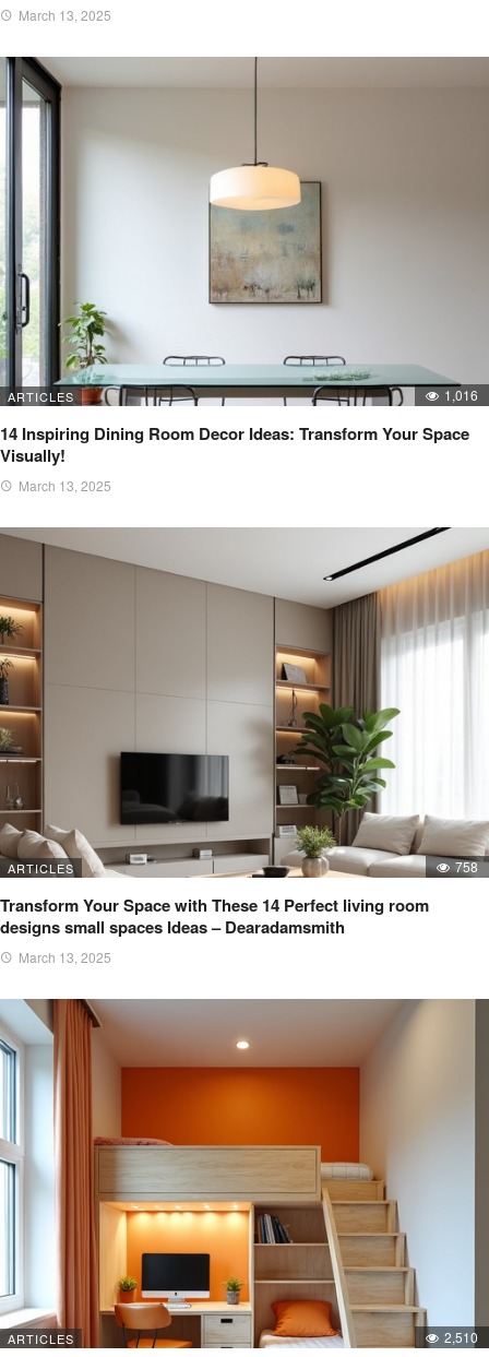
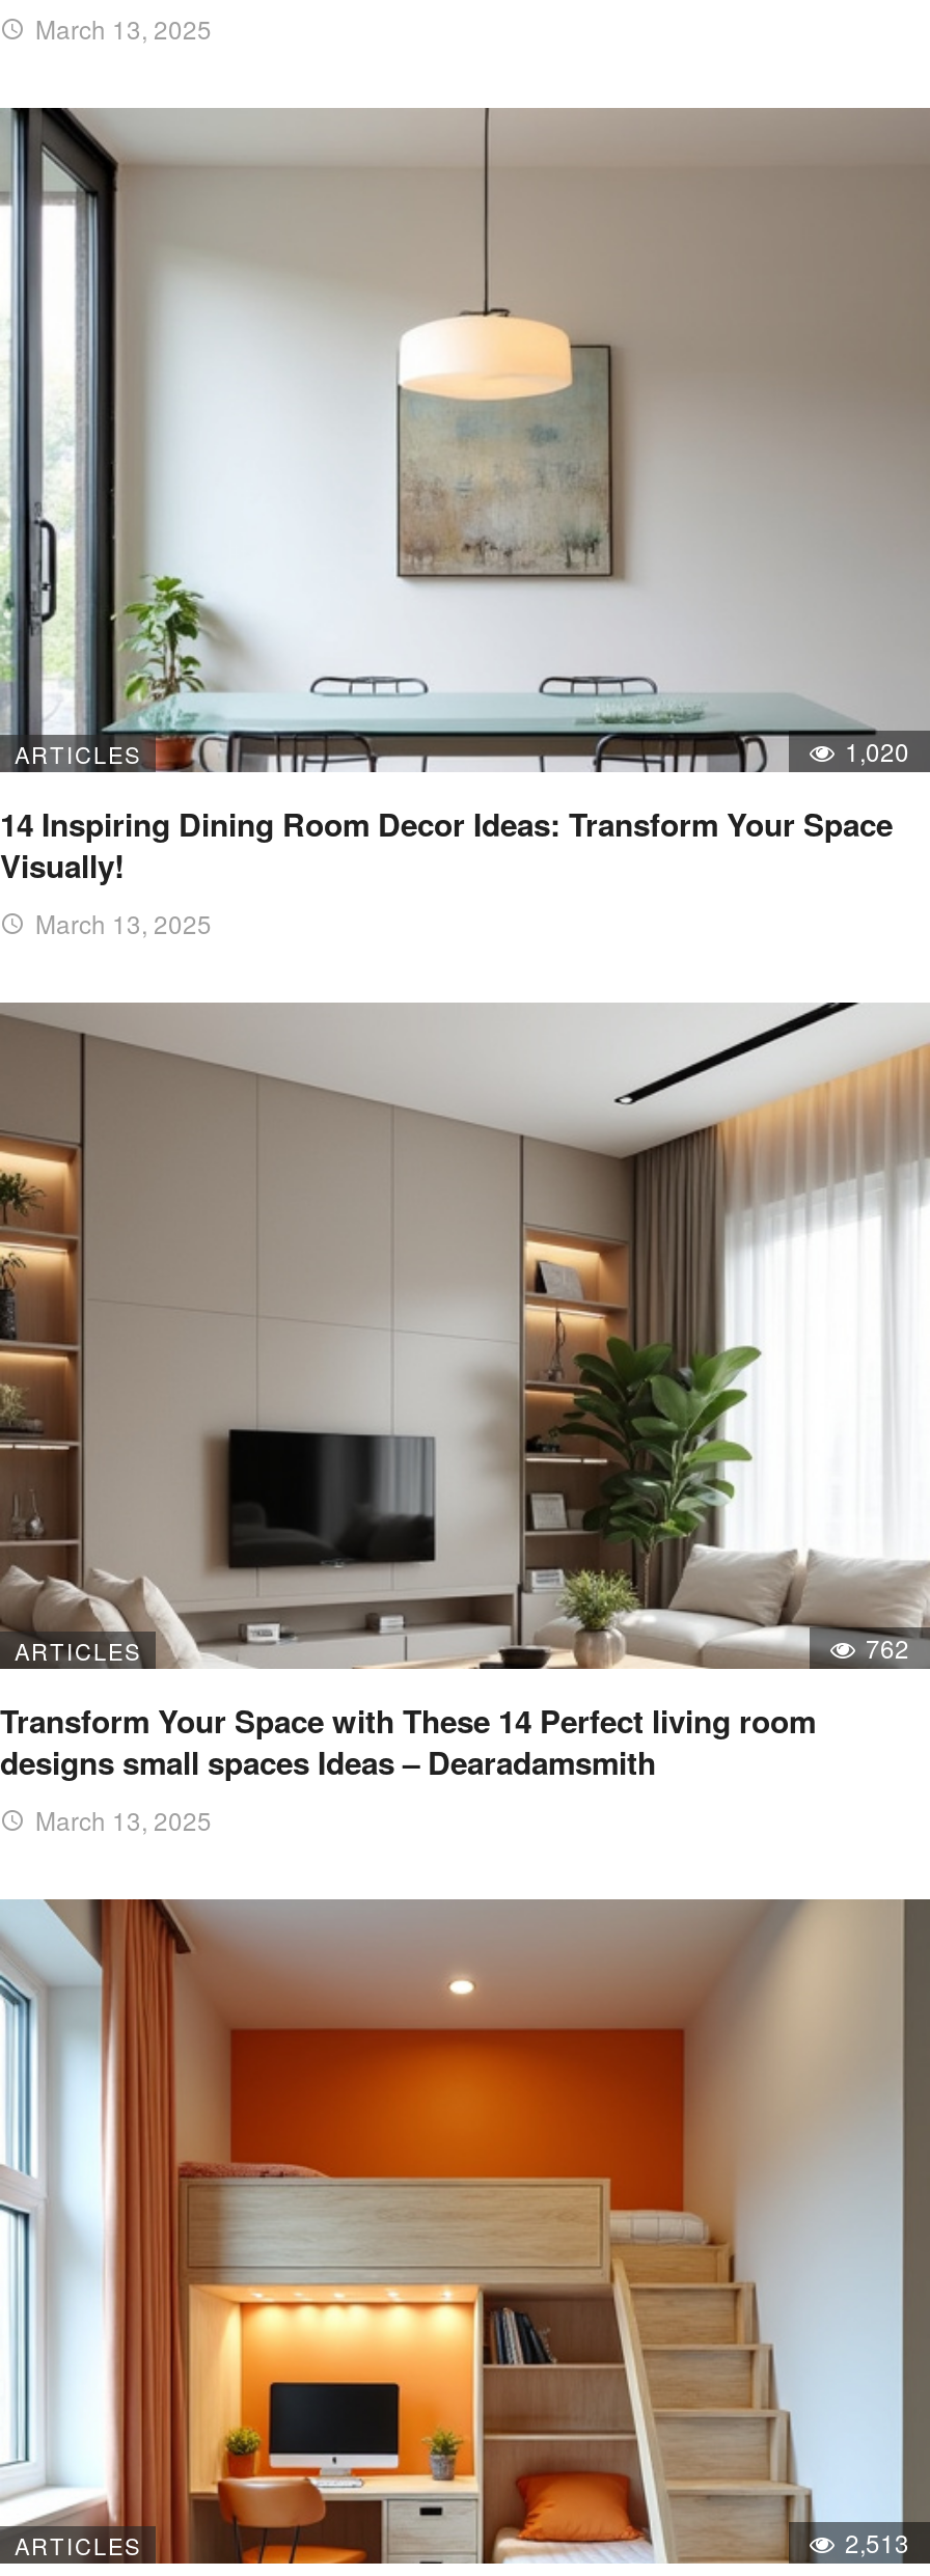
- 1,016
+ 1,020

- 758
+ 762

- 2,510
+ 2,513
